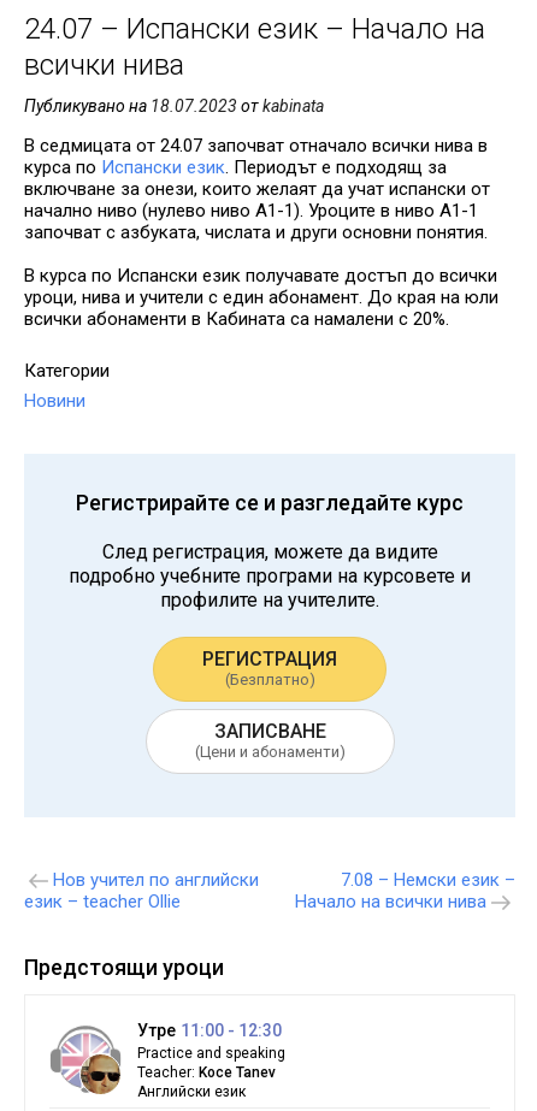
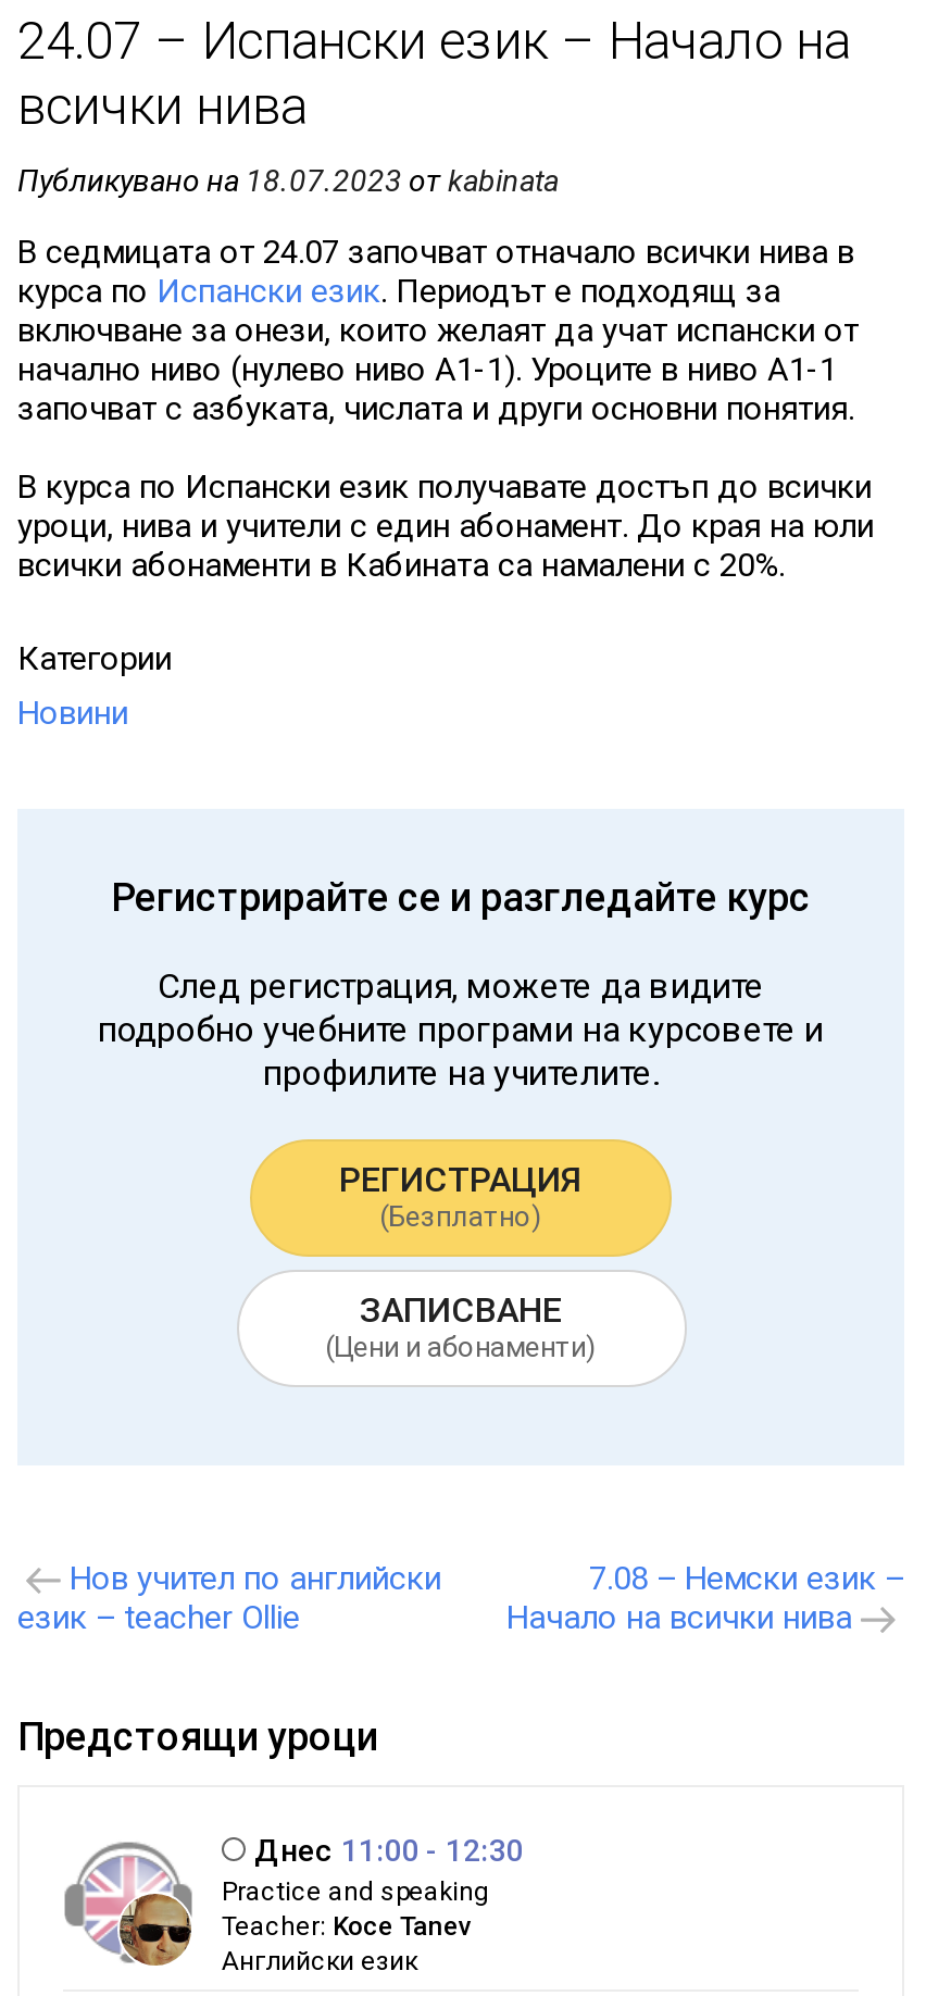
- Утре 11:00 - 12:30
+ Днес 11:00 - 12:30
